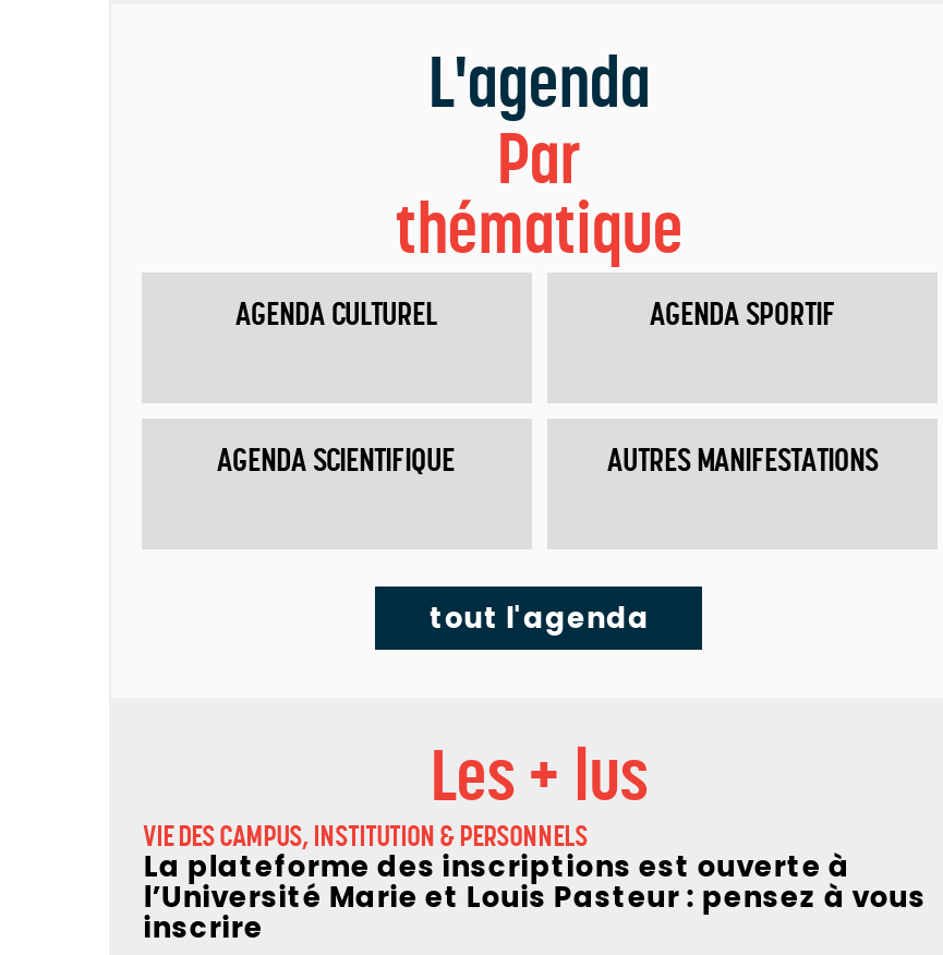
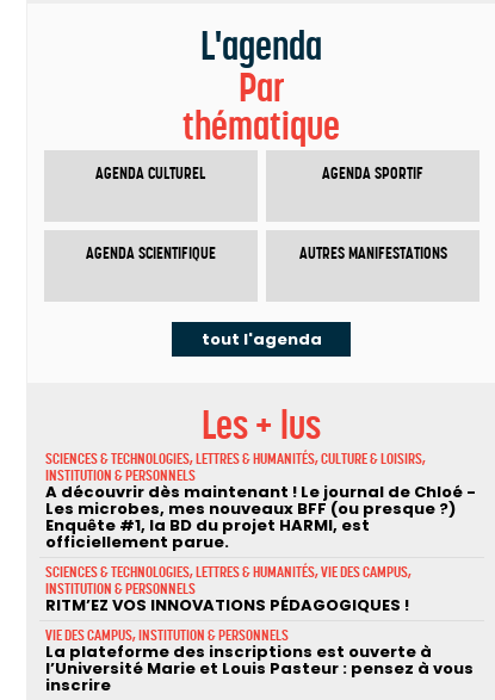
+ SCIENCES & TECHNOLOGIES, LETTRES & HUMANITÉS, CULTURE & LOISIRS,
+ INSTITUTION & PERSONNELS
+ A découvrir dès maintenant ! Le journal de Chloé -
+ Les microbes, mes nouveaux BFF (ou presque ?)
+ Enquête #1, la BD du projet HARMI, est
+ officiellement parue.
+ SCIENCES & TECHNOLOGIES, LETTRES & HUMANITÉS, VIE DES CAMPUS,
+ INSTITUTION & PERSONNELS
+ RITM’EZ VOS INNOVATIONS PÉDAGOGIQUES !
